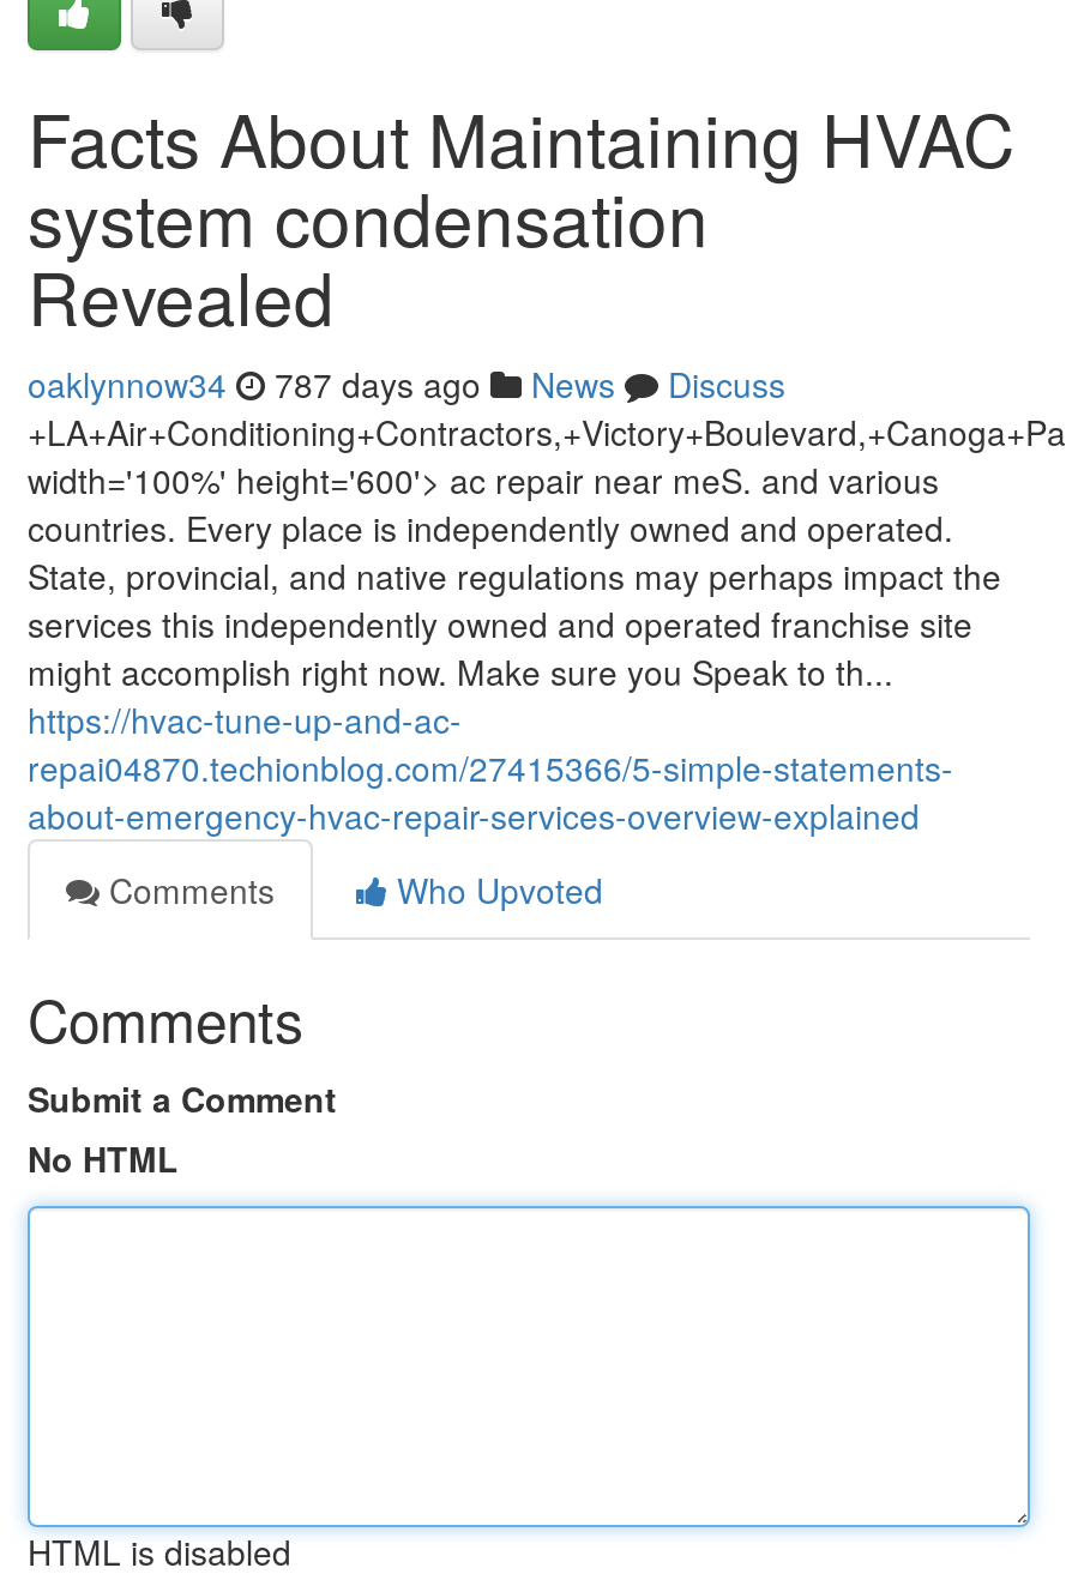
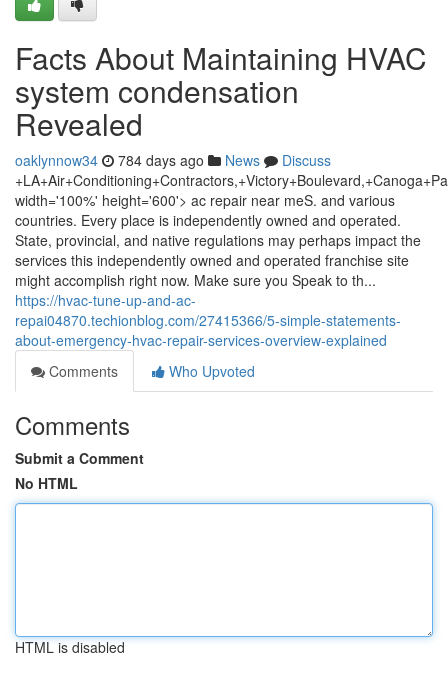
- oaklynnow34 787 days ago News Discuss
+ oaklynnow34 784 days ago News Discuss
